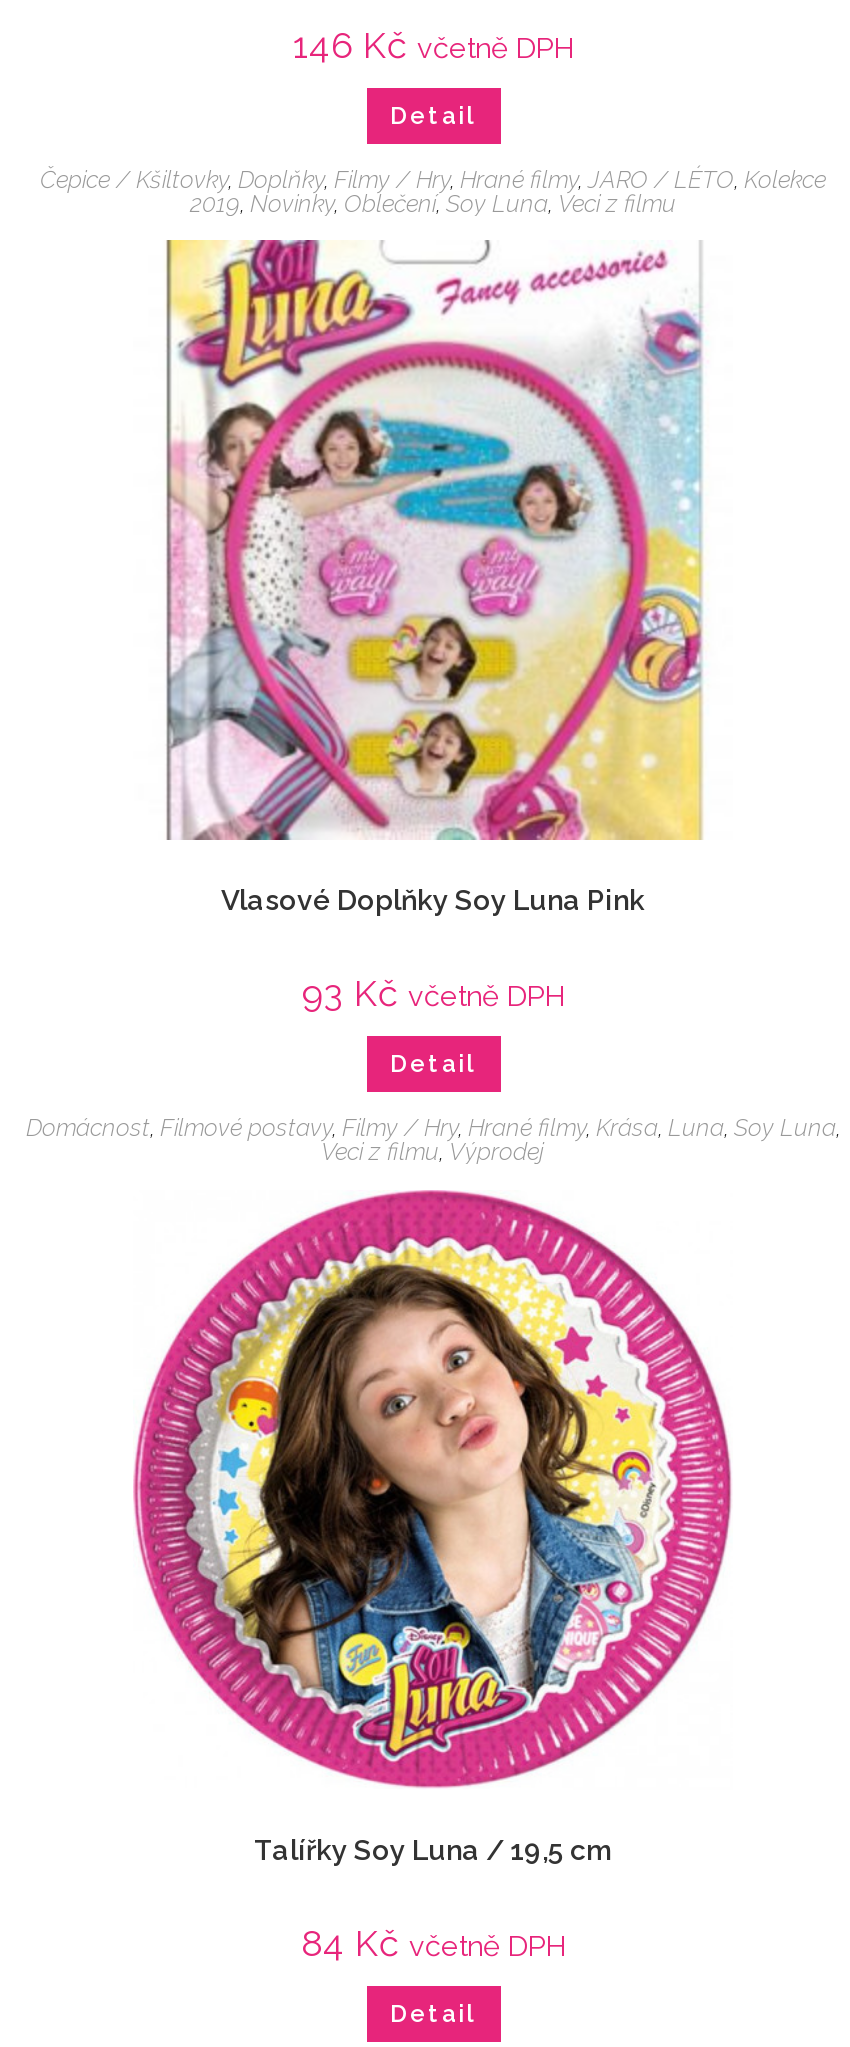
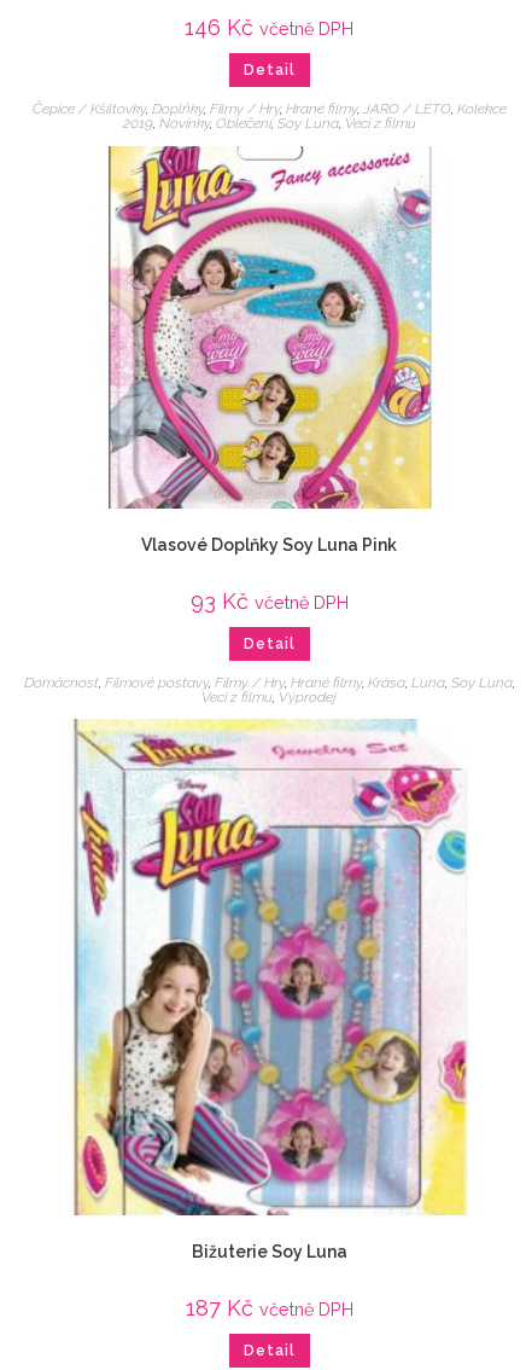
- [image]
- Talířky Soy Luna / 19,5 cm
+ [image]
+ Bižuterie Soy Luna

- 84 Kč včetně DPH
+ 187 Kč včetně DPH
